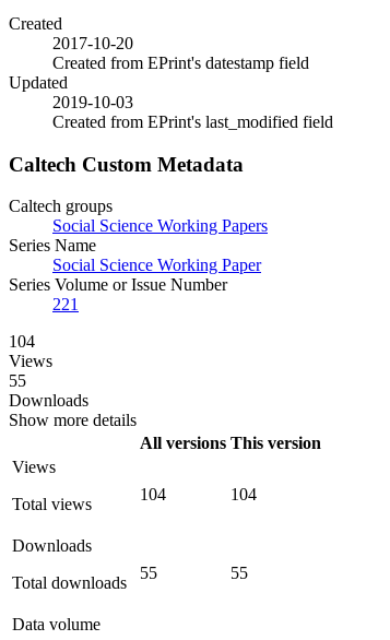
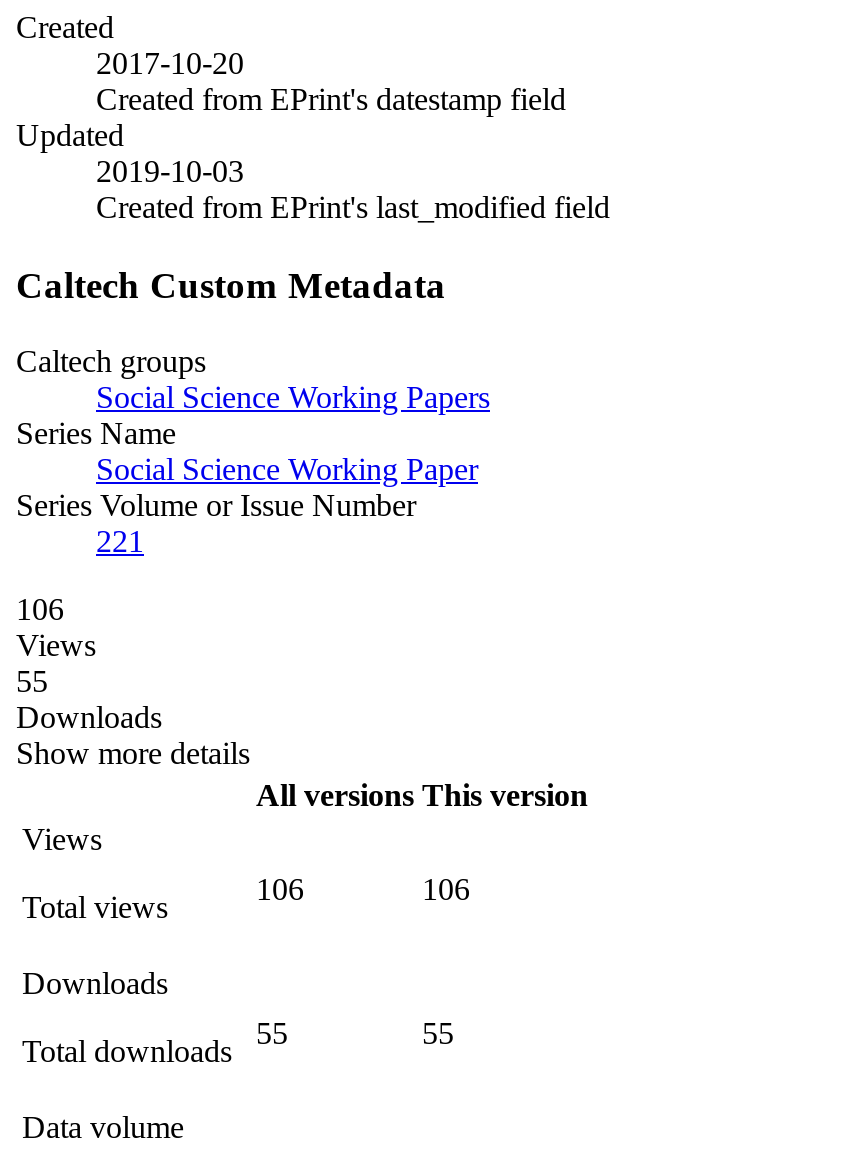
- 104
+ 106

- 104
+ 106

- 104
+ 106
